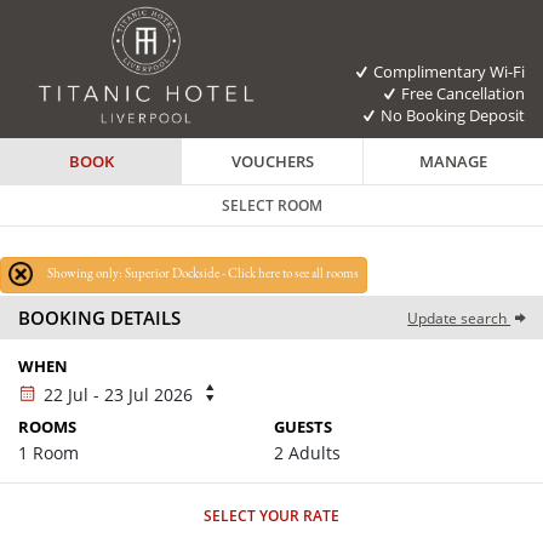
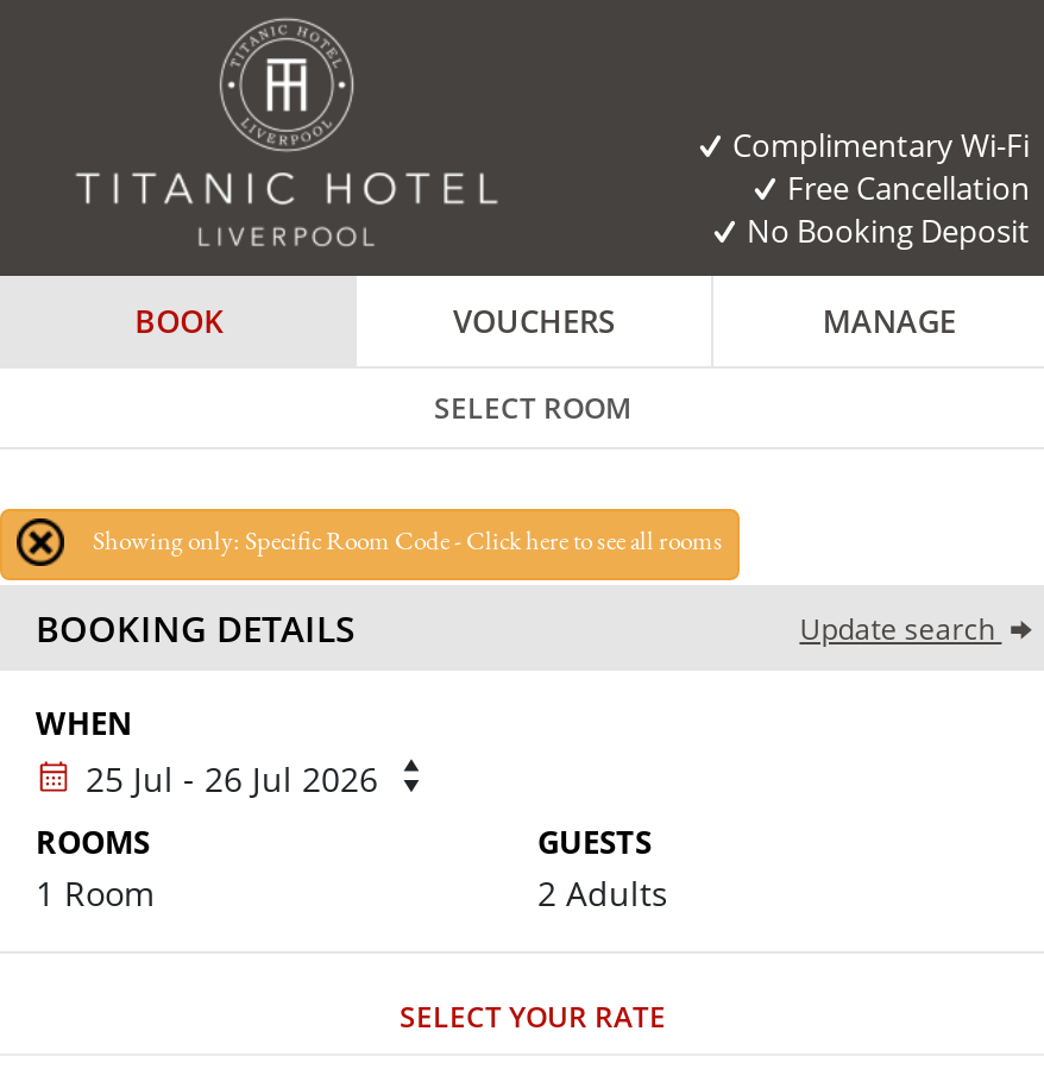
- Showing only: Superior Dockside - Click here to see all rooms
+ Showing only: Specific Room Code - Click here to see all rooms

- 22 Jul - 23 Jul 2026
+ 25 Jul - 26 Jul 2026
